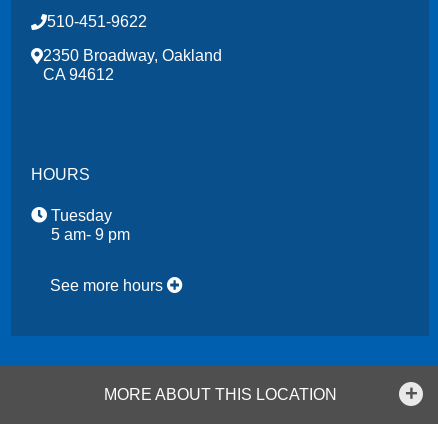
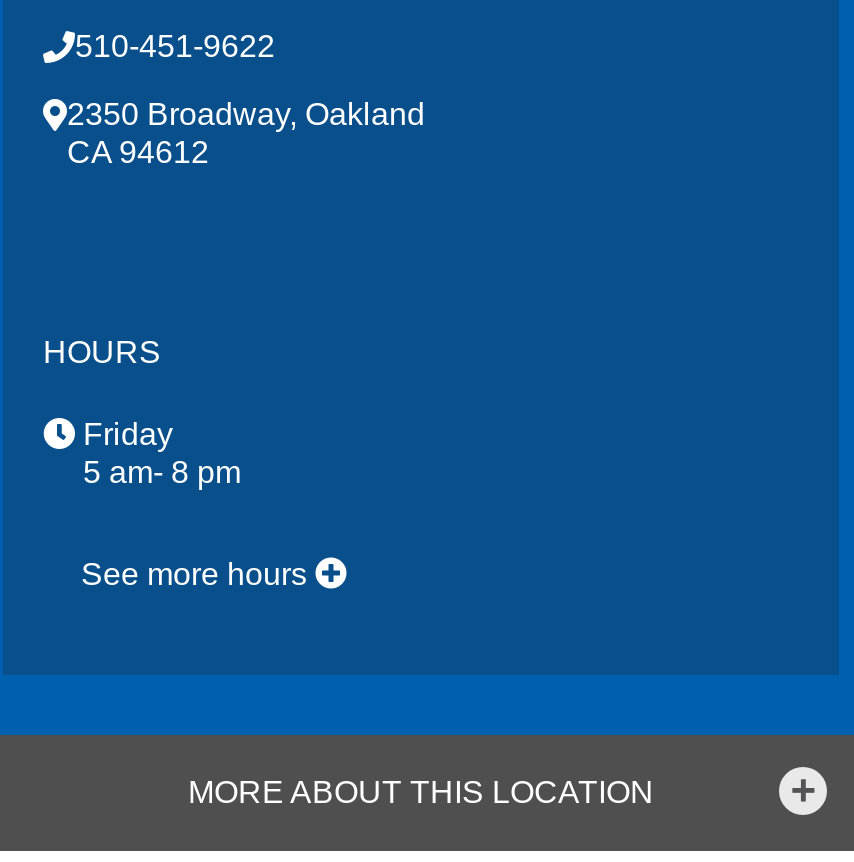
- Tuesday
- 5 am- 9 pm
+ Friday
+ 5 am- 8 pm
